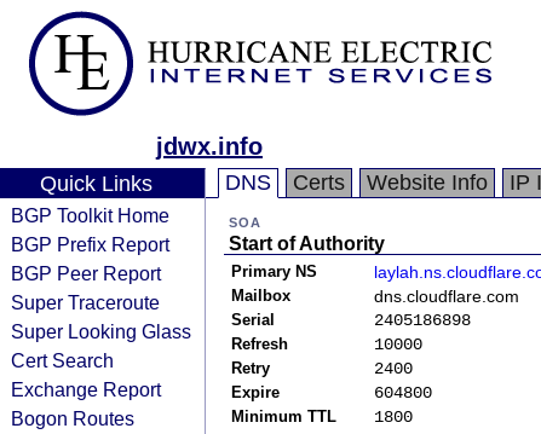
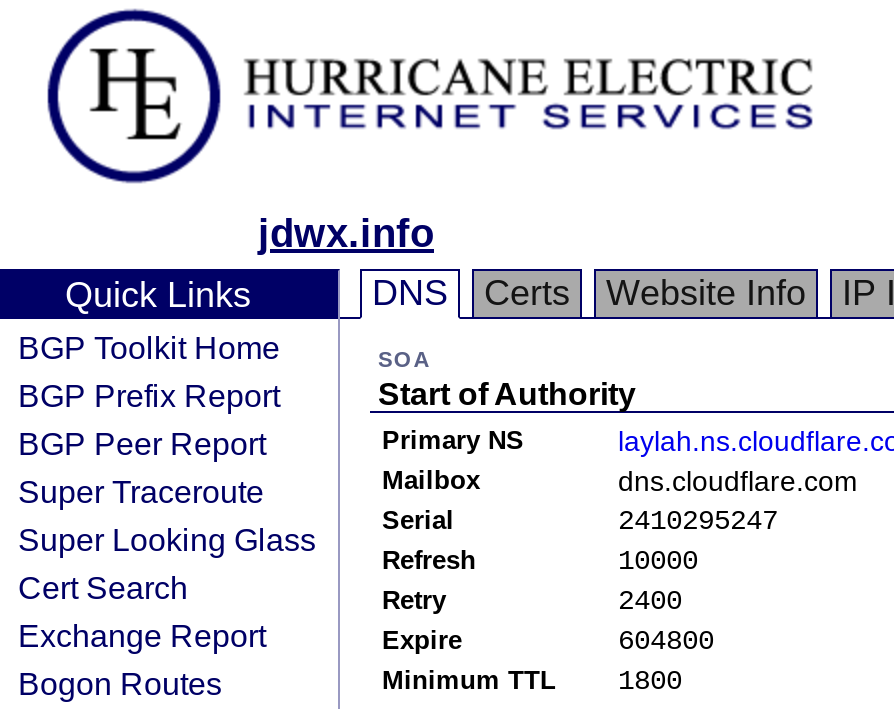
- 2405186898
+ 2410295247
